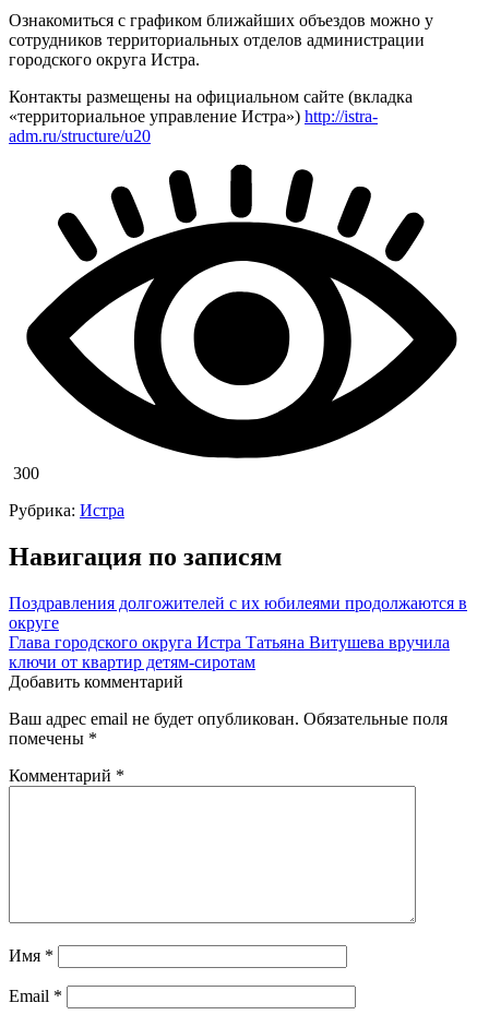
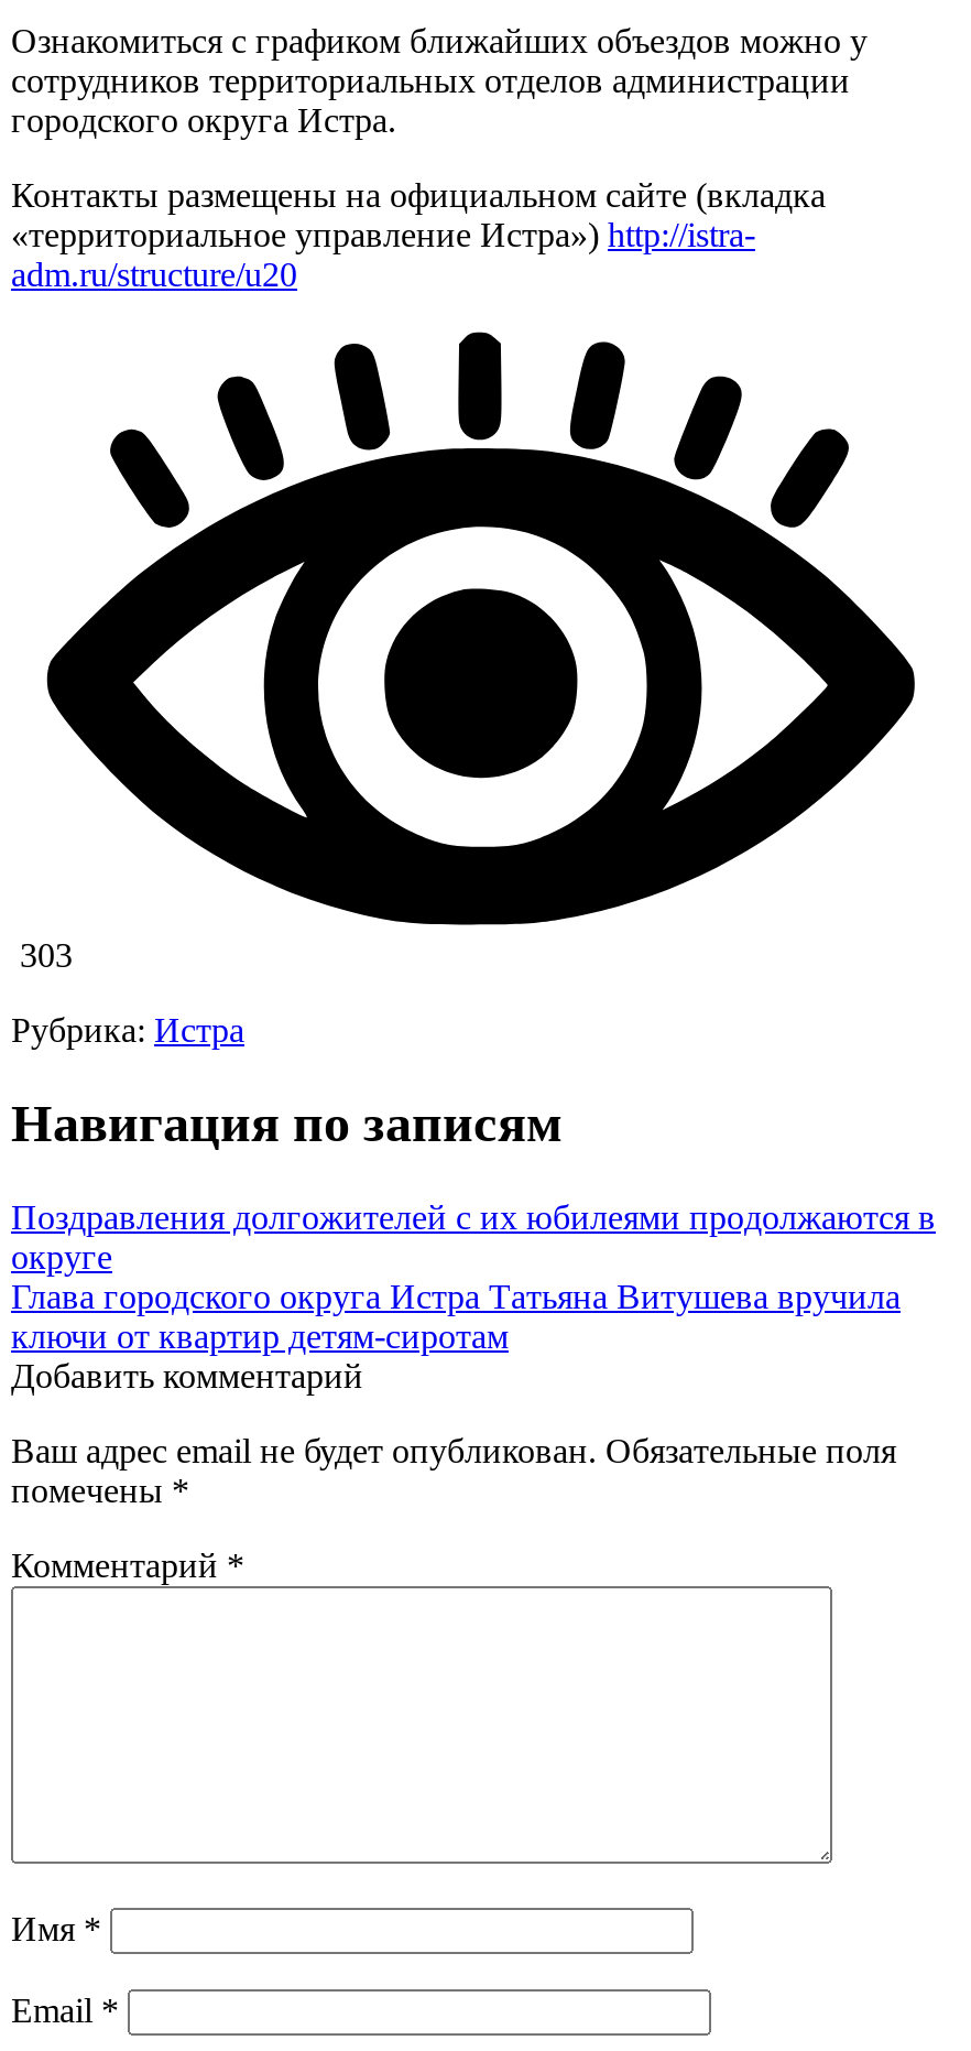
- 300
+ 303
